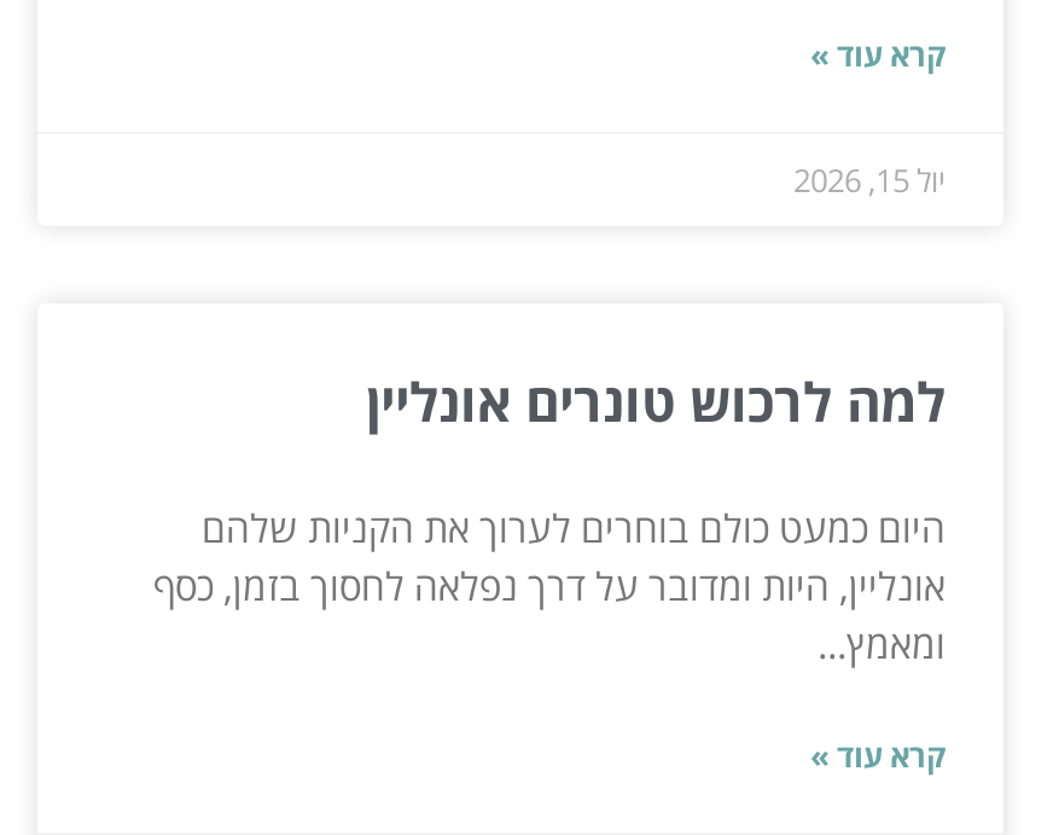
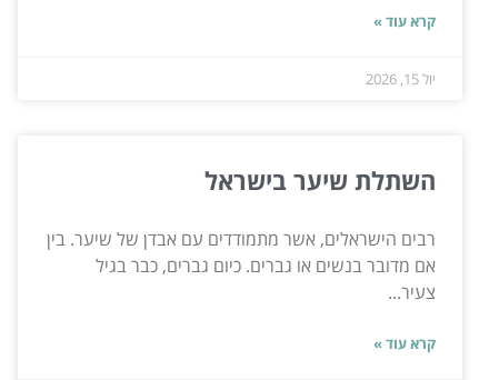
- למה לרכוש טונרים אונליין
+ השתלת שיער בישראל

- היום כמעט כולם בוחרים לערוך את הקניות שלהם
- אונליין, היות ומדובר על דרך נפלאה לחסוך בזמן, כסף
- ומאמץ...
+ רבים הישראלים, אשר מתמודדים עם אבדן של שיער. בין
+ אם מדובר בנשים או גברים. כיום גברים, כבר בגיל
+ צעיר...
